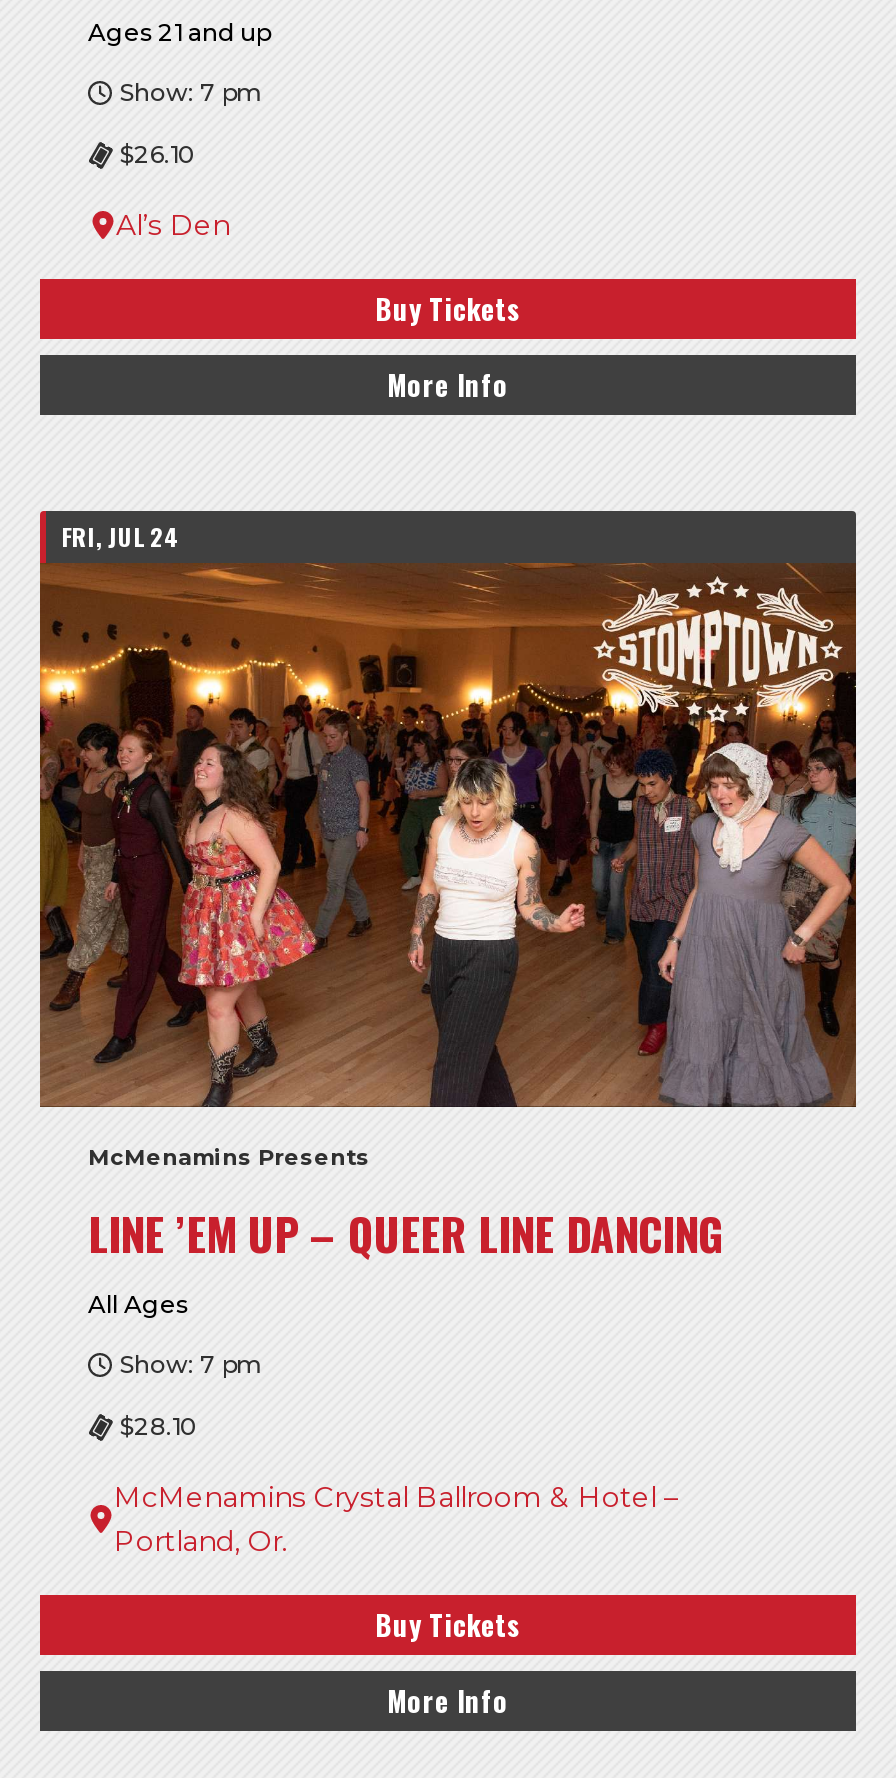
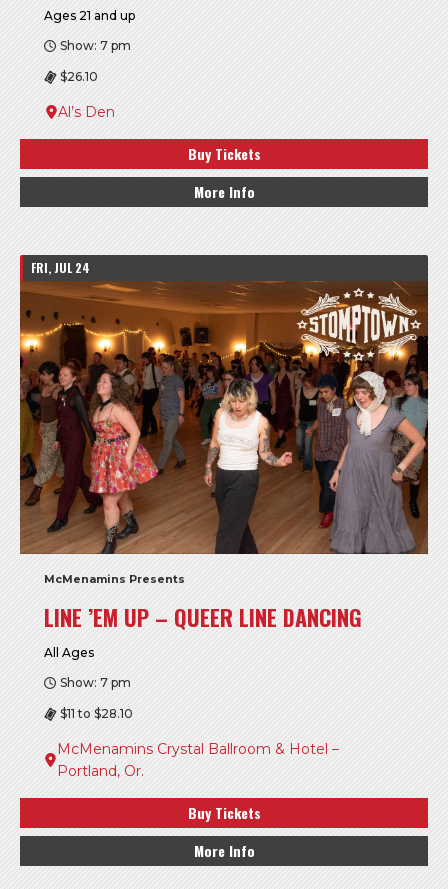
- $28.10
+ $11 to $28.10
